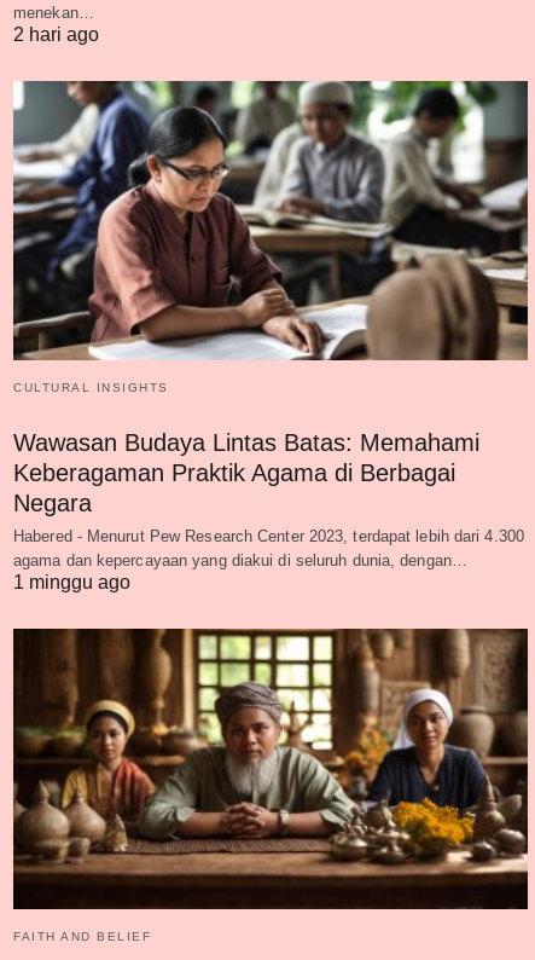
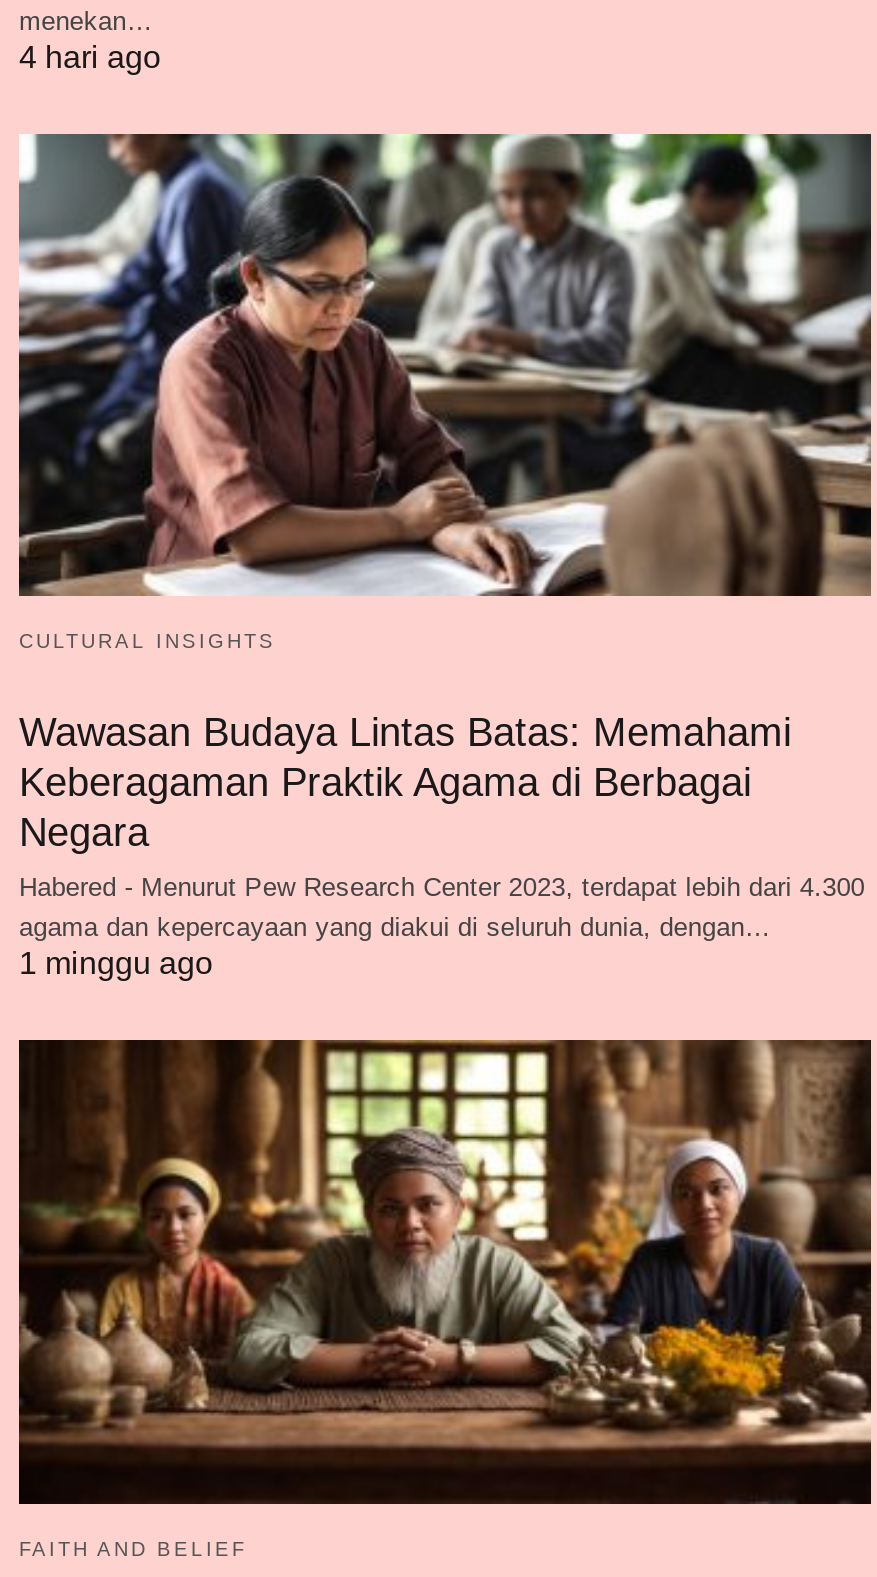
- 2 hari ago
+ 4 hari ago
